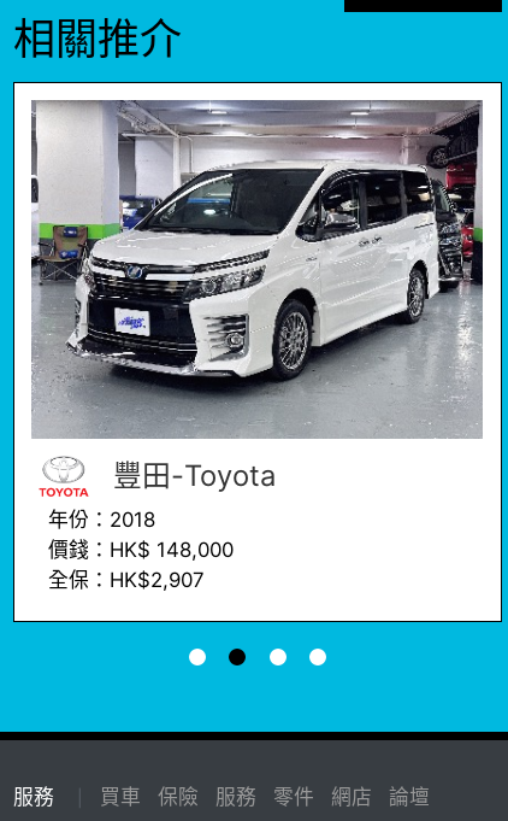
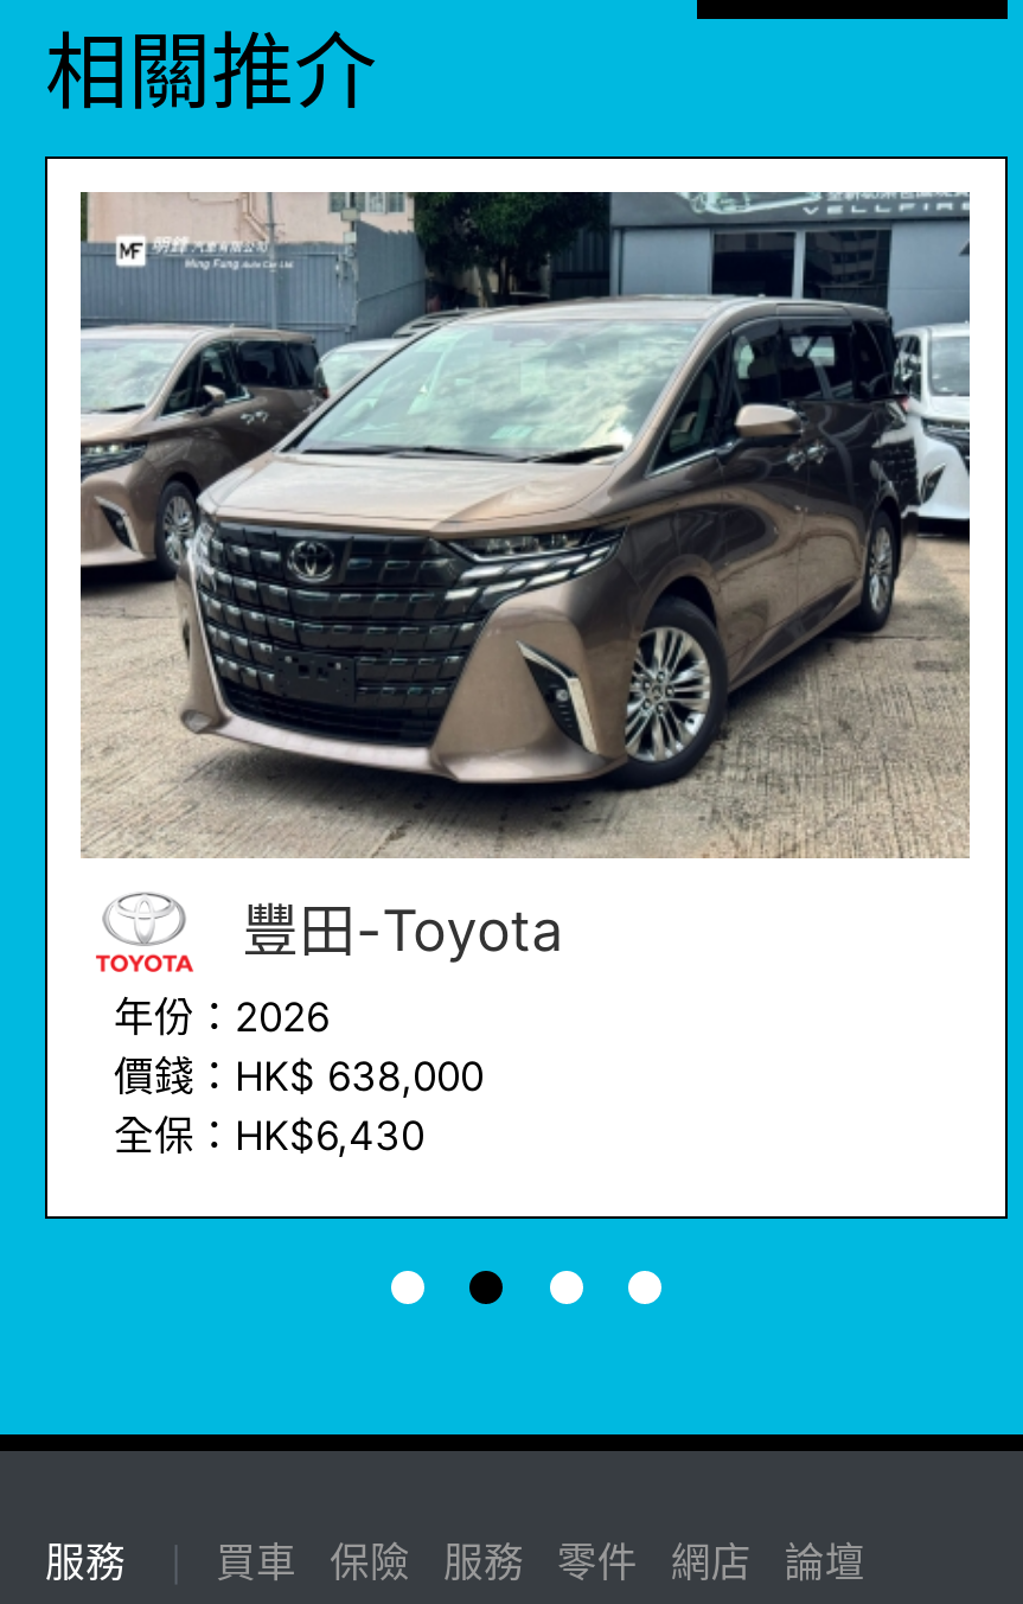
- [image]
+ [image]

- 年份：2018
+ 年份：2026

- 價錢：HK$ 148,000
+ 價錢：HK$ 638,000

- 全保：HK$2,907
+ 全保：HK$6,430
